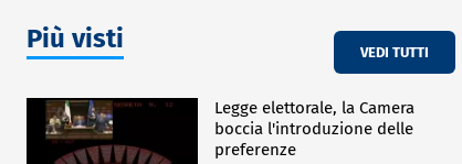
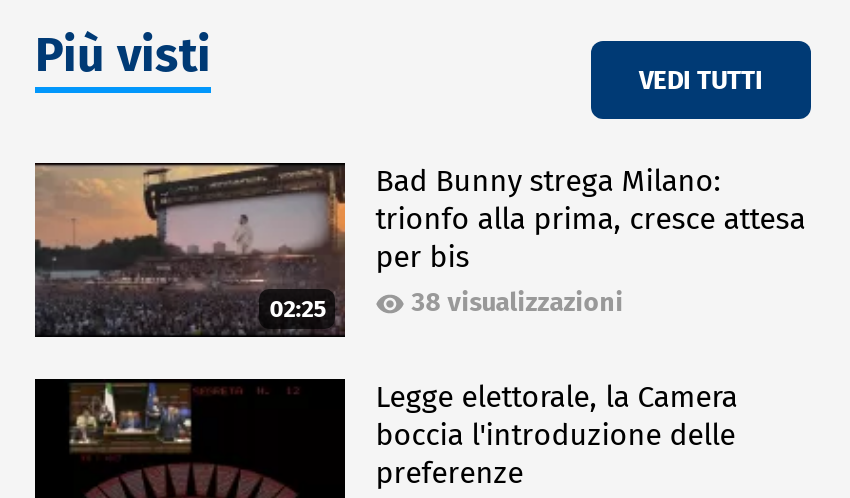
+ [image]
+ 02:25

+ Bad Bunny strega Milano:
+ trionfo alla prima, cresce attesa
+ per bis
+ 38 visualizzazioni
